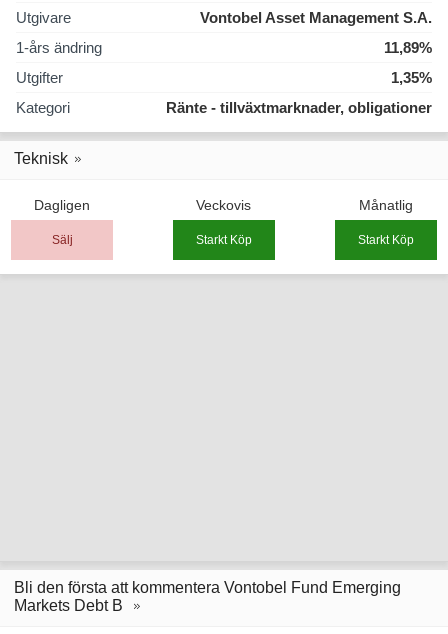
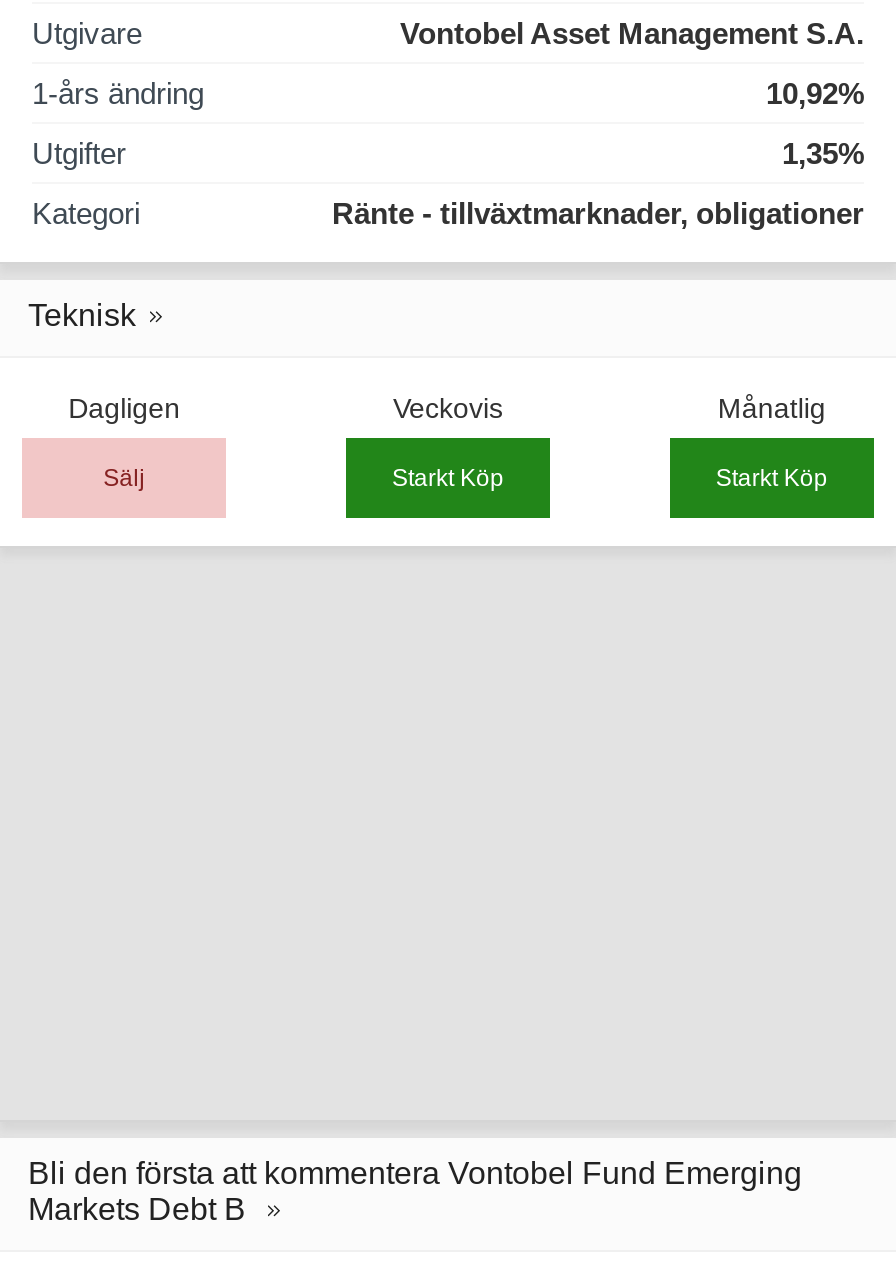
- 11,89%
+ 10,92%
